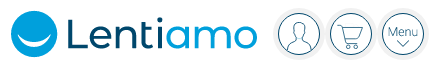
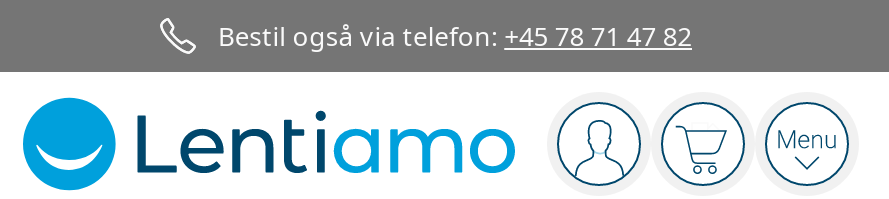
+ Bestil også via telefon: +45 78 71 47 82
